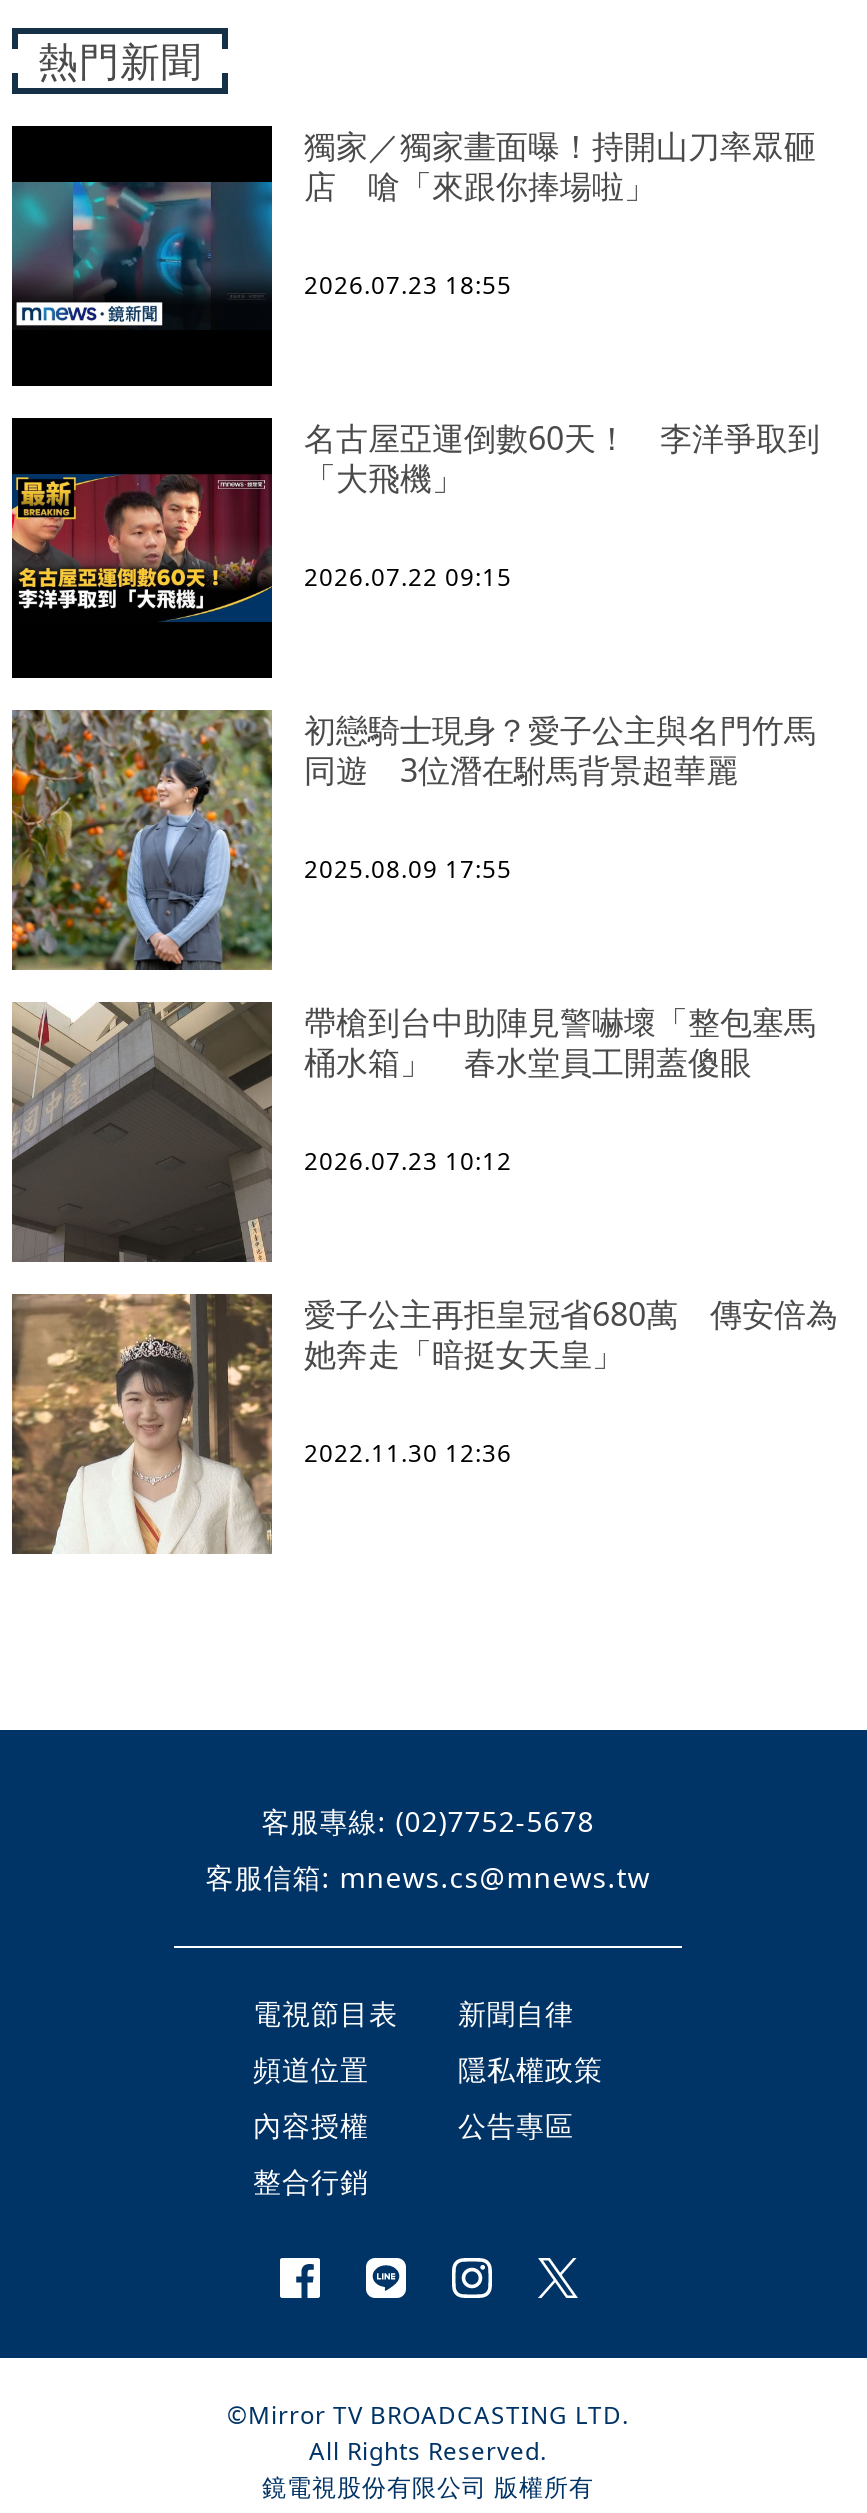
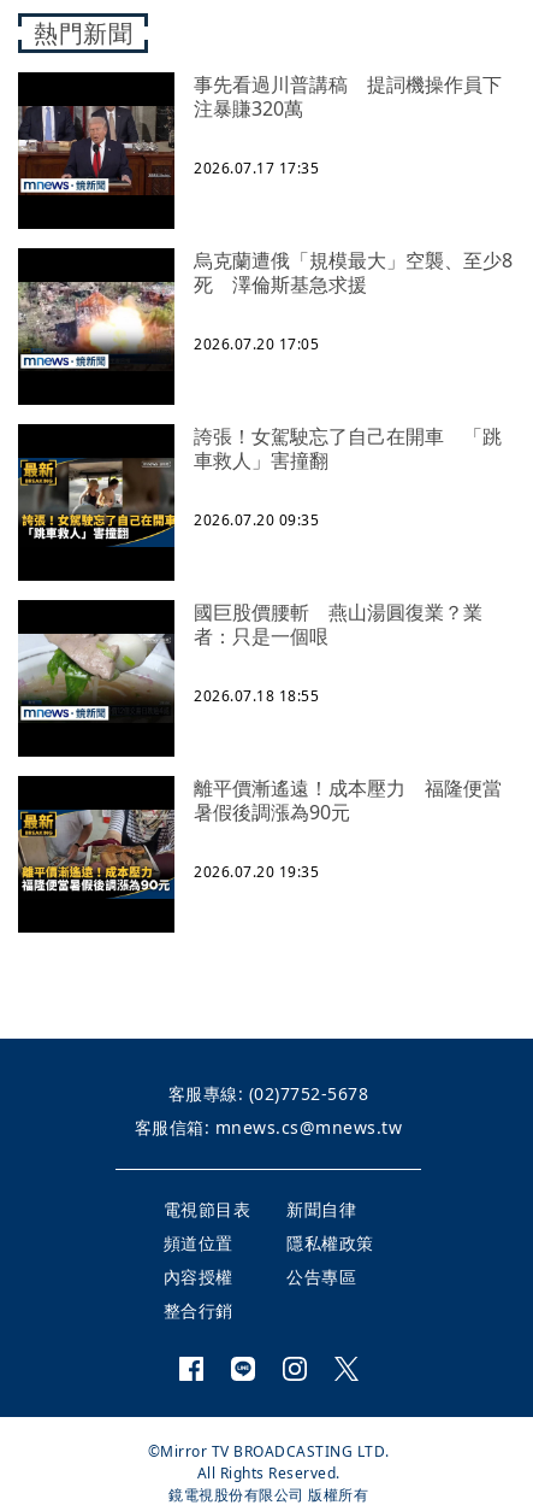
- [image]
- 獨家／獨家畫面曝！持開山刀率眾砸
- 店 嗆「來跟你捧場啦」
+ [image]
+ 事先看過川普講稿 提詞機操作員下
+ 注暴賺320萬

- 2026.07.23 18:55
+ 2026.07.17 17:35

- [image]
- 名古屋亞運倒數60天！ 李洋爭取到
- 「大飛機」
+ [image]
+ 烏克蘭遭俄「規模最大」空襲、至少8
+ 死 澤倫斯基急求援

- 2026.07.22 09:15
+ 2026.07.20 17:05

- [image]
- 初戀騎士現身？愛子公主與名門竹馬
- 同遊 3位潛在駙馬背景超華麗
+ [image]
+ 誇張！女駕駛忘了自己在開車 「跳
+ 車救人」害撞翻

- 2025.08.09 17:55
+ 2026.07.20 09:35

- [image]
- 帶槍到台中助陣見警嚇壞「整包塞馬
- 桶水箱」 春水堂員工開蓋傻眼
+ [image]
+ 國巨股價腰斬 燕山湯圓復業？業
+ 者：只是一個哏

- 2026.07.23 10:12
+ 2026.07.18 18:55

- [image]
- 愛子公主再拒皇冠省680萬 傳安倍為
- 她奔走「暗挺女天皇」
+ [image]
+ 離平價漸遙遠！成本壓力 福隆便當
+ 暑假後調漲為90元

- 2022.11.30 12:36
+ 2026.07.20 19:35
